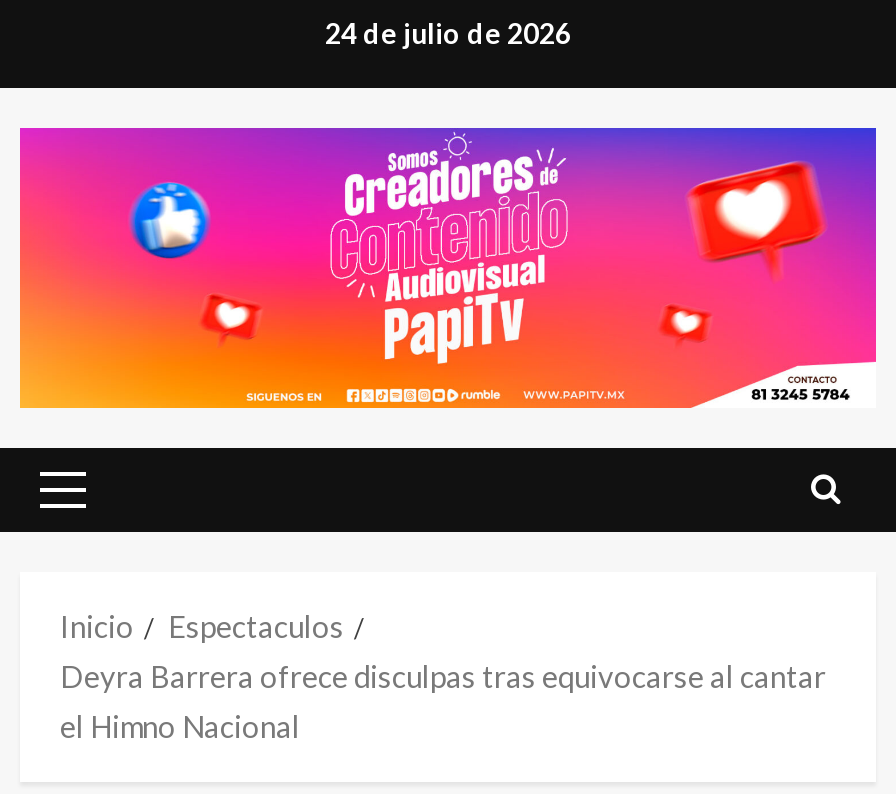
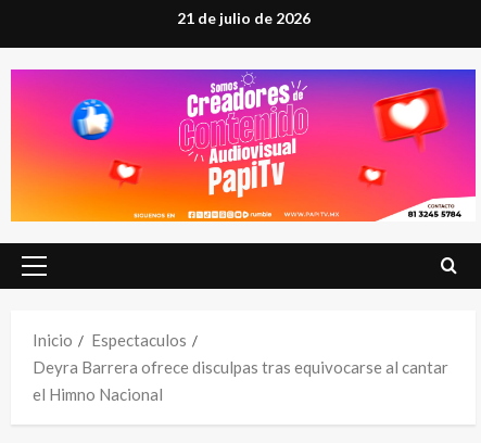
- 24 de julio de 2026
+ 21 de julio de 2026
